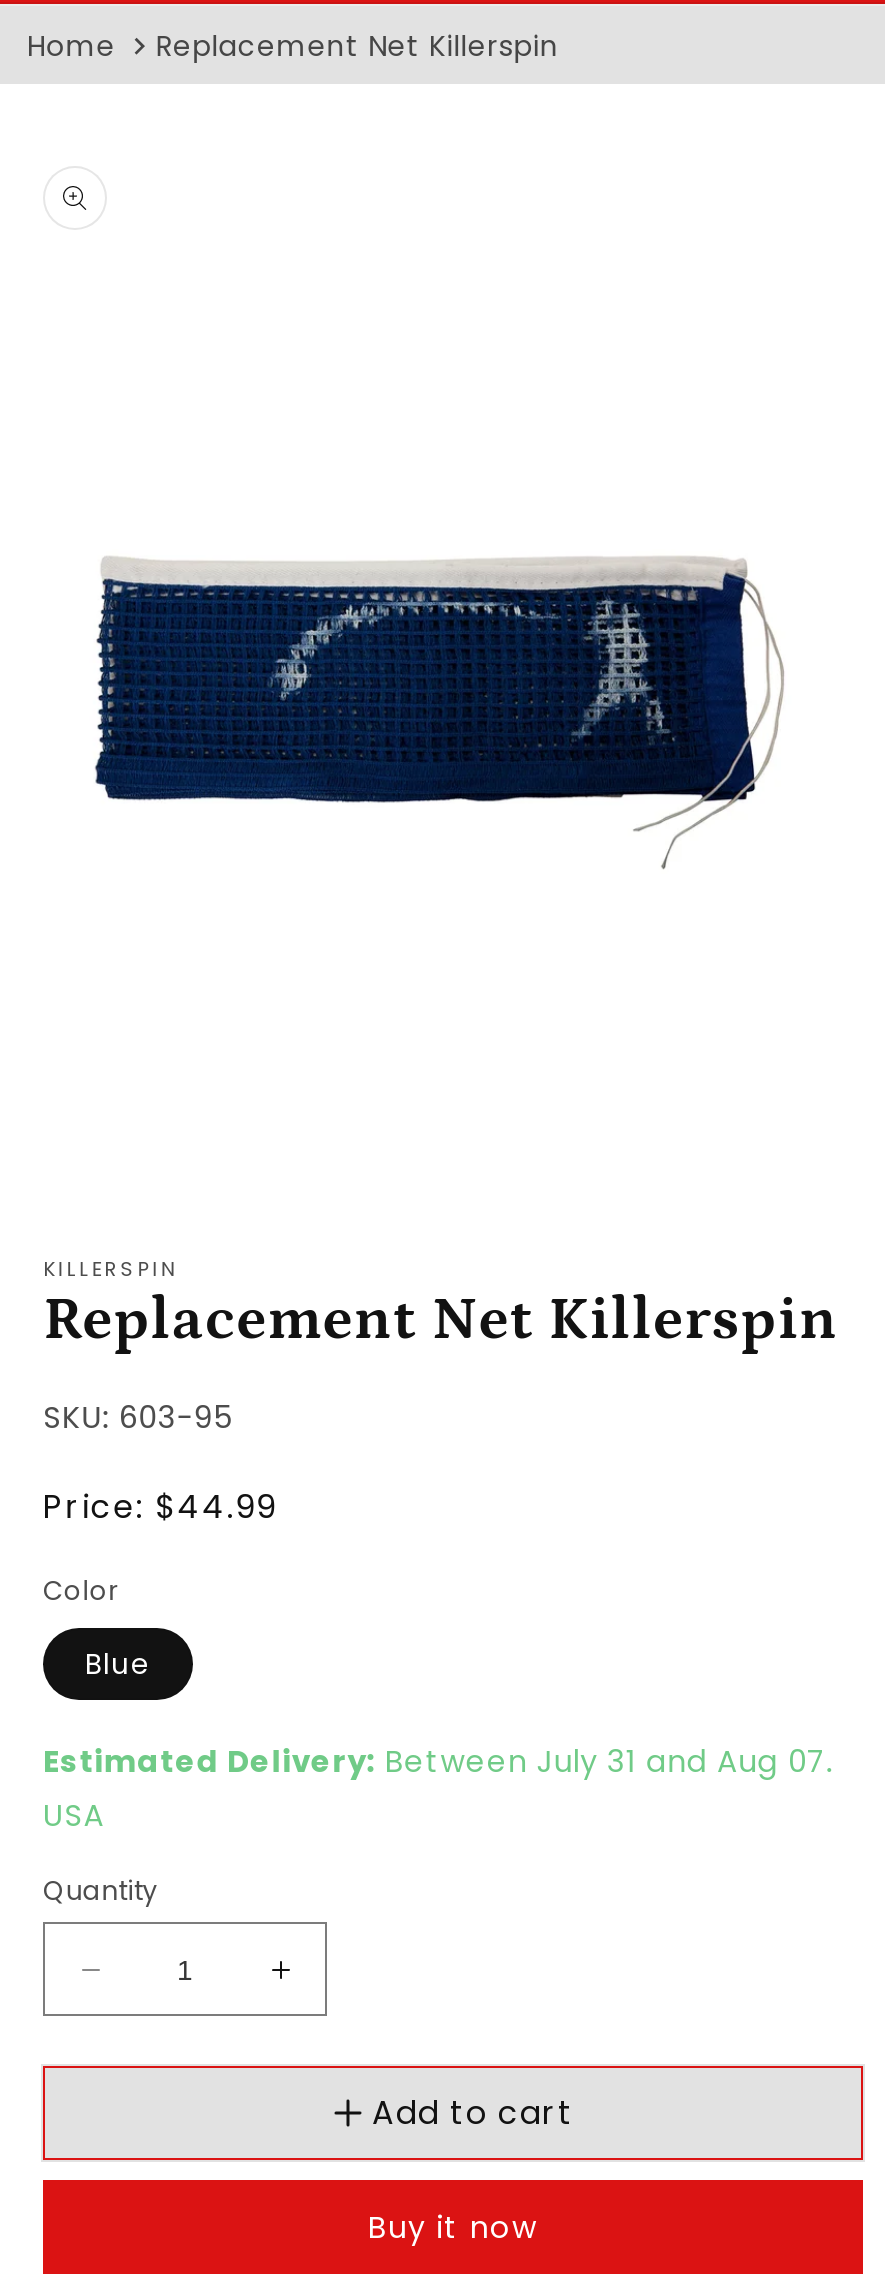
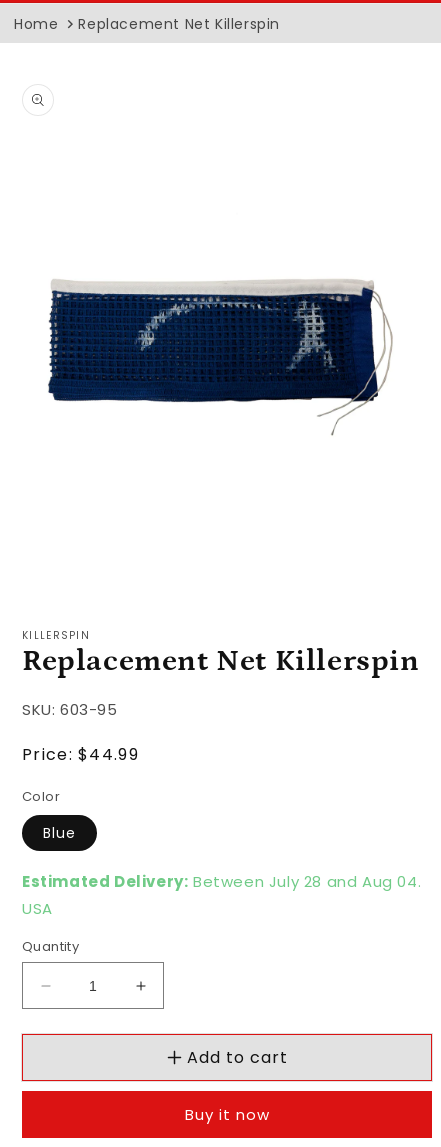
- Estimated Delivery: Between July 31 and Aug 07.
+ Estimated Delivery: Between July 28 and Aug 04.
